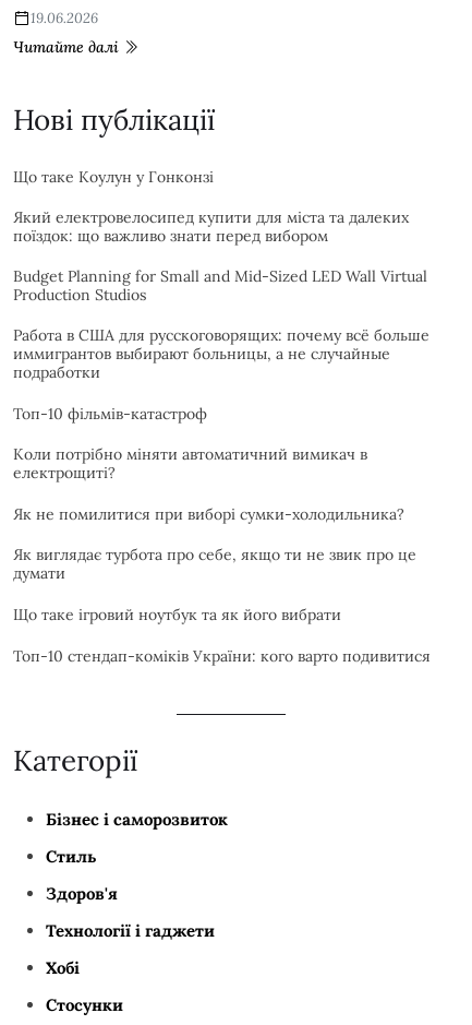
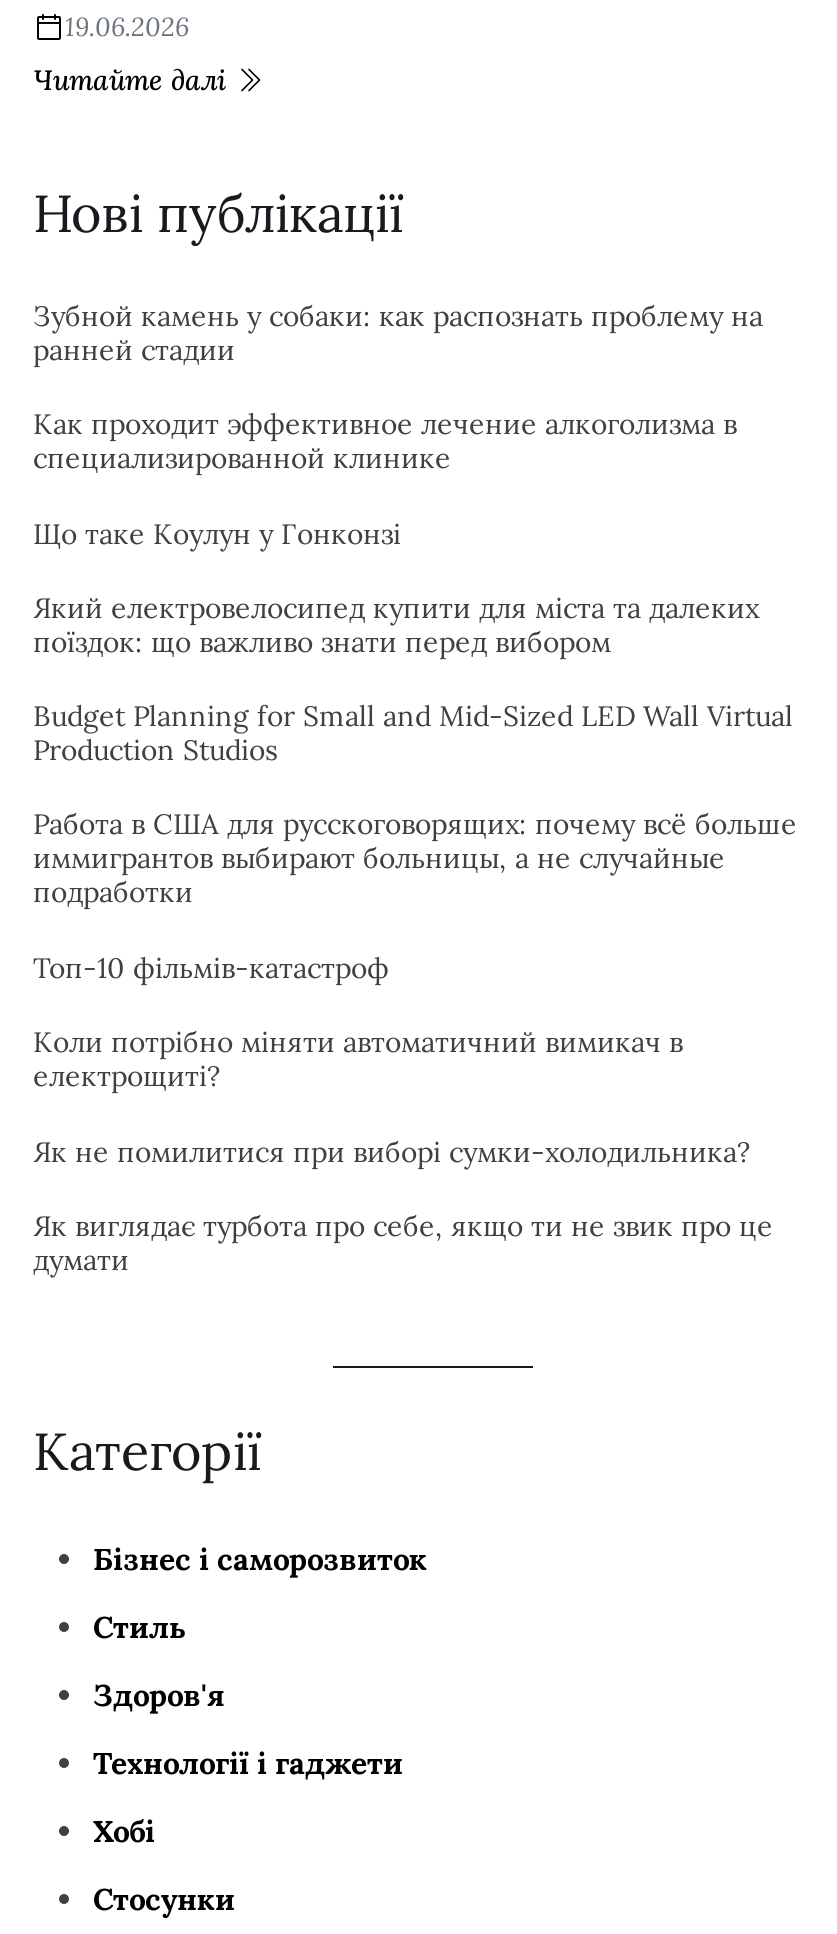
+ Зубной камень у собаки: как распознать проблему на
+ ранней стадии
+ Как проходит эффективное лечение алкоголизма в
+ специализированной клинике

moved down: Що таке Коулун у Гонконзі | Який електровелосипед купити для міста та далеких | поїздок: що важливо знати перед вибором | ... | Як виглядає турбота про себе, якщо ти не звик про це | думати

- Що таке ігровий ноутбук та як його вибрати
- Топ-10 стендап-коміків України: кого варто подивитися
